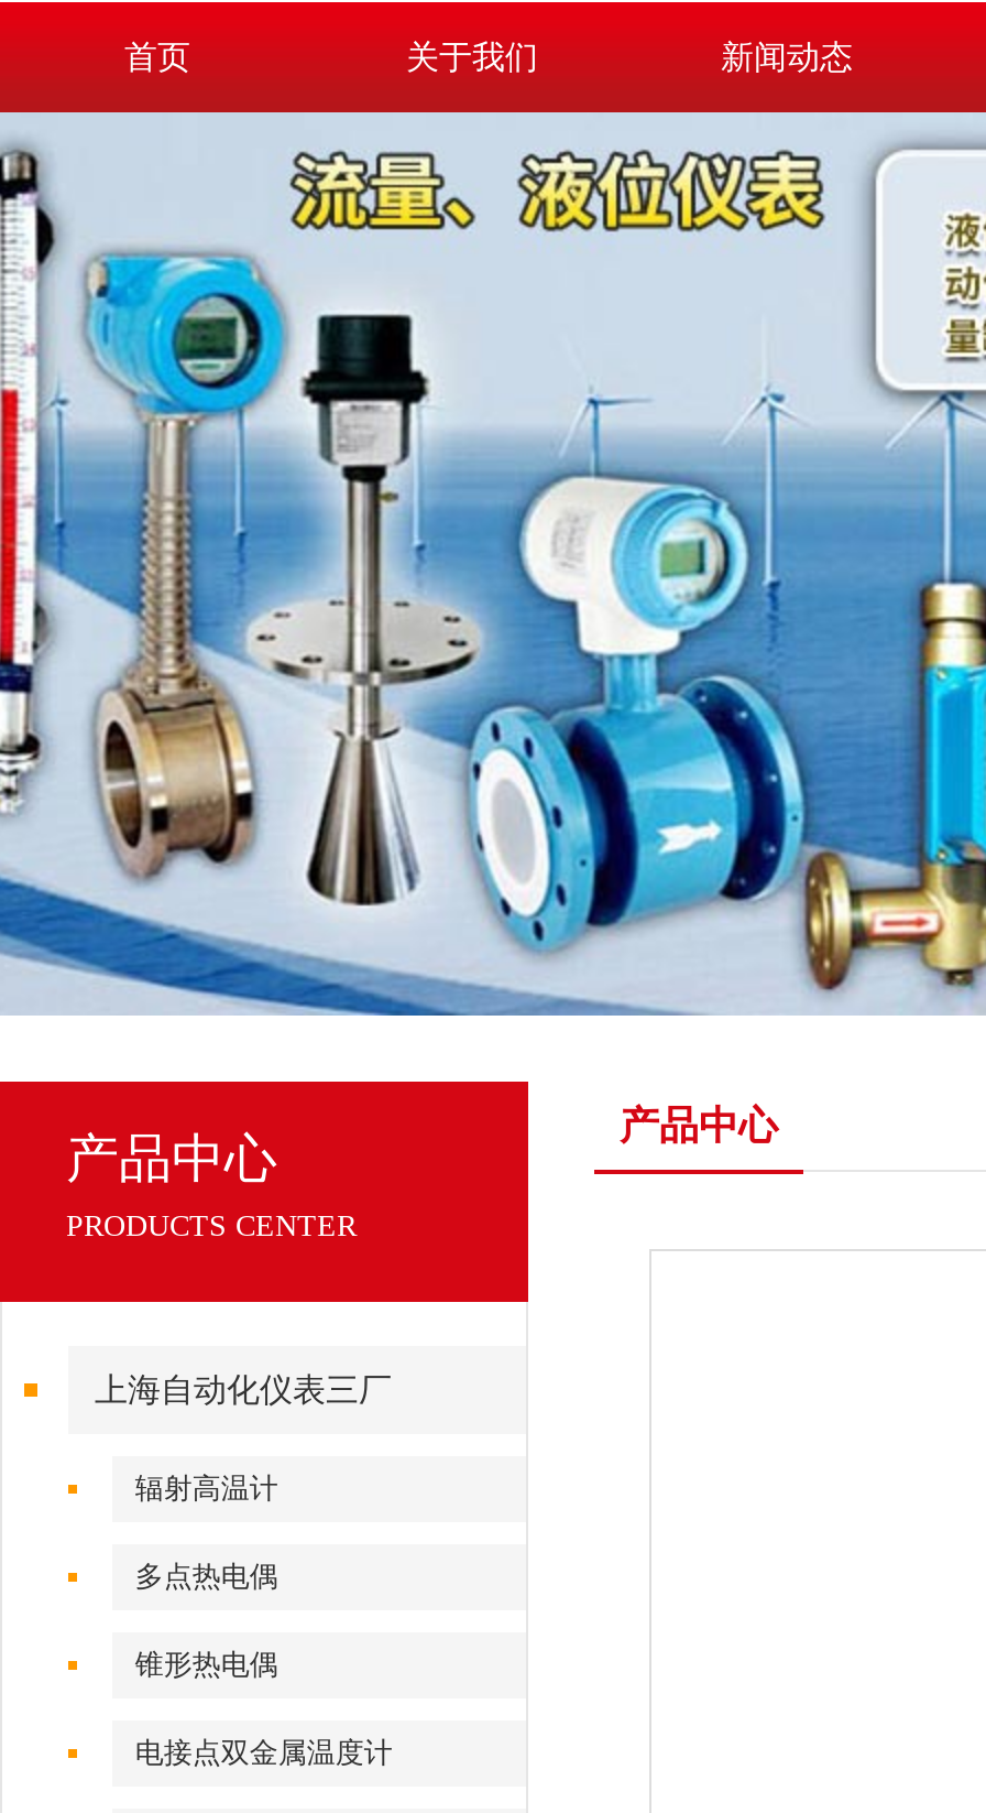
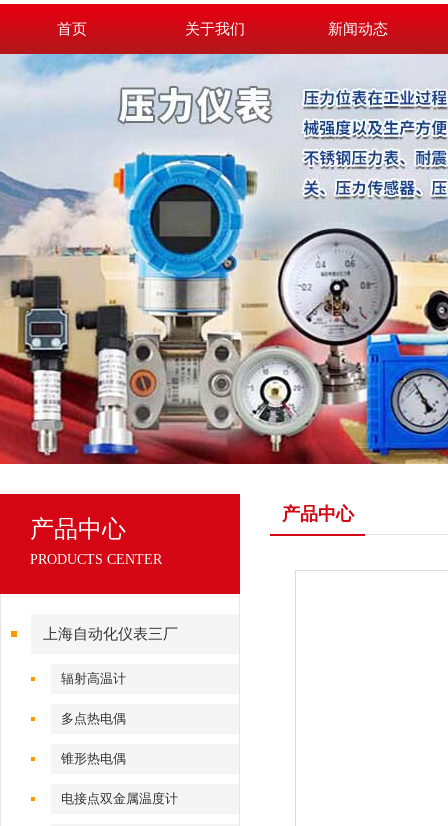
- [image]
+ [image]
